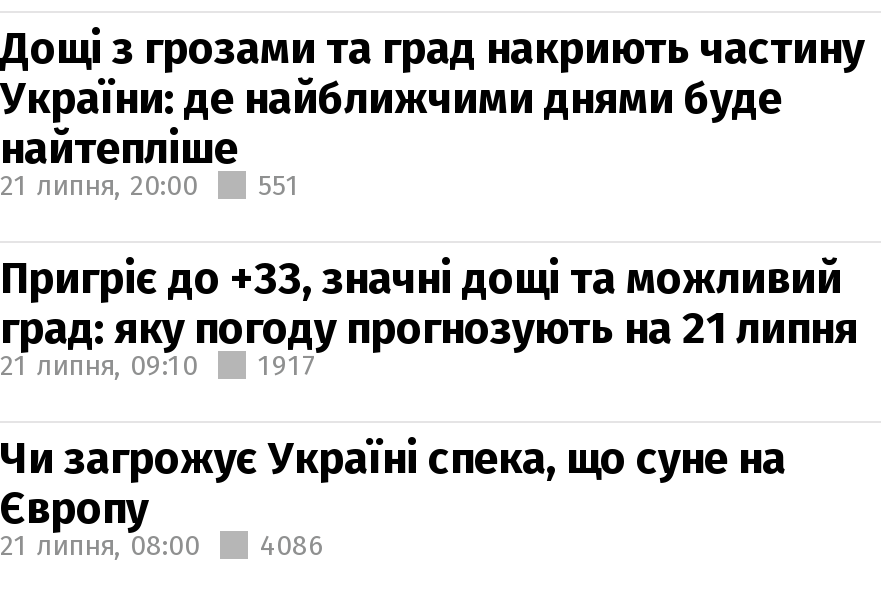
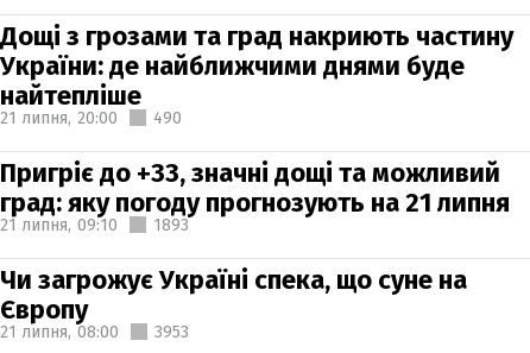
- 21 липня, 20:00 551
+ 21 липня, 20:00 490

- 1917
+ 1893

- 21 липня, 08:00 4086
+ 21 липня, 08:00 3953
